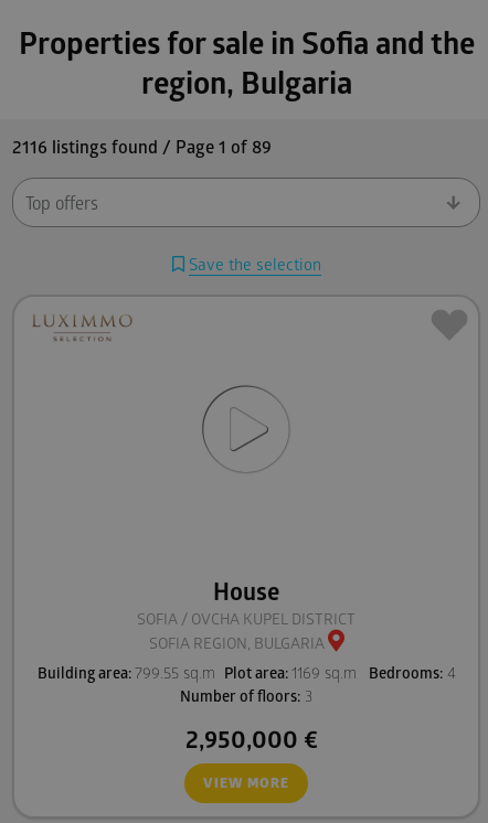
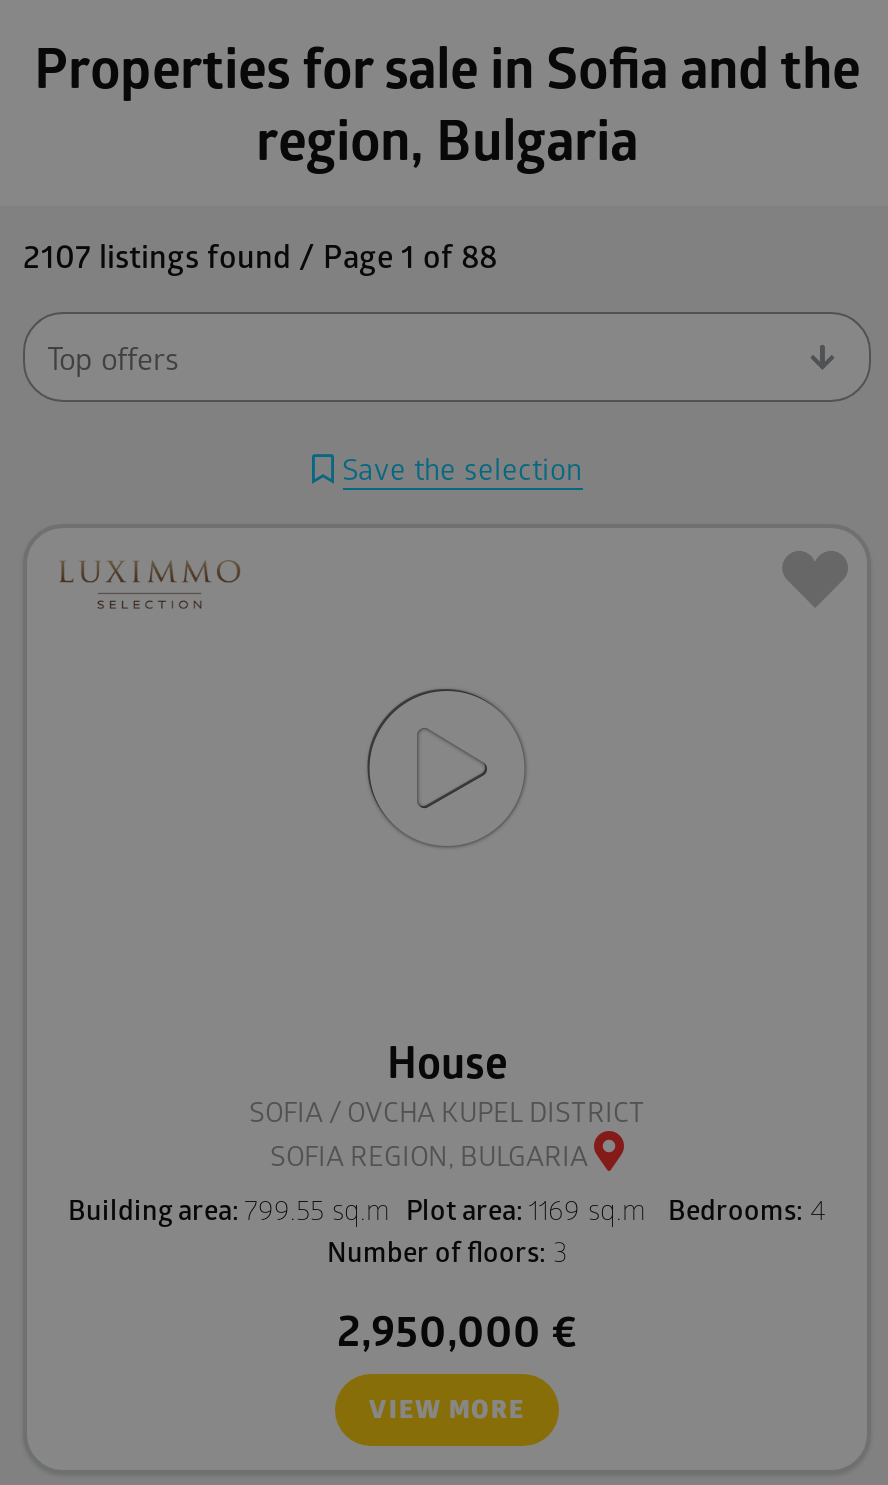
- 2116 listings found / Page 1 of 89
+ 2107 listings found / Page 1 of 88
